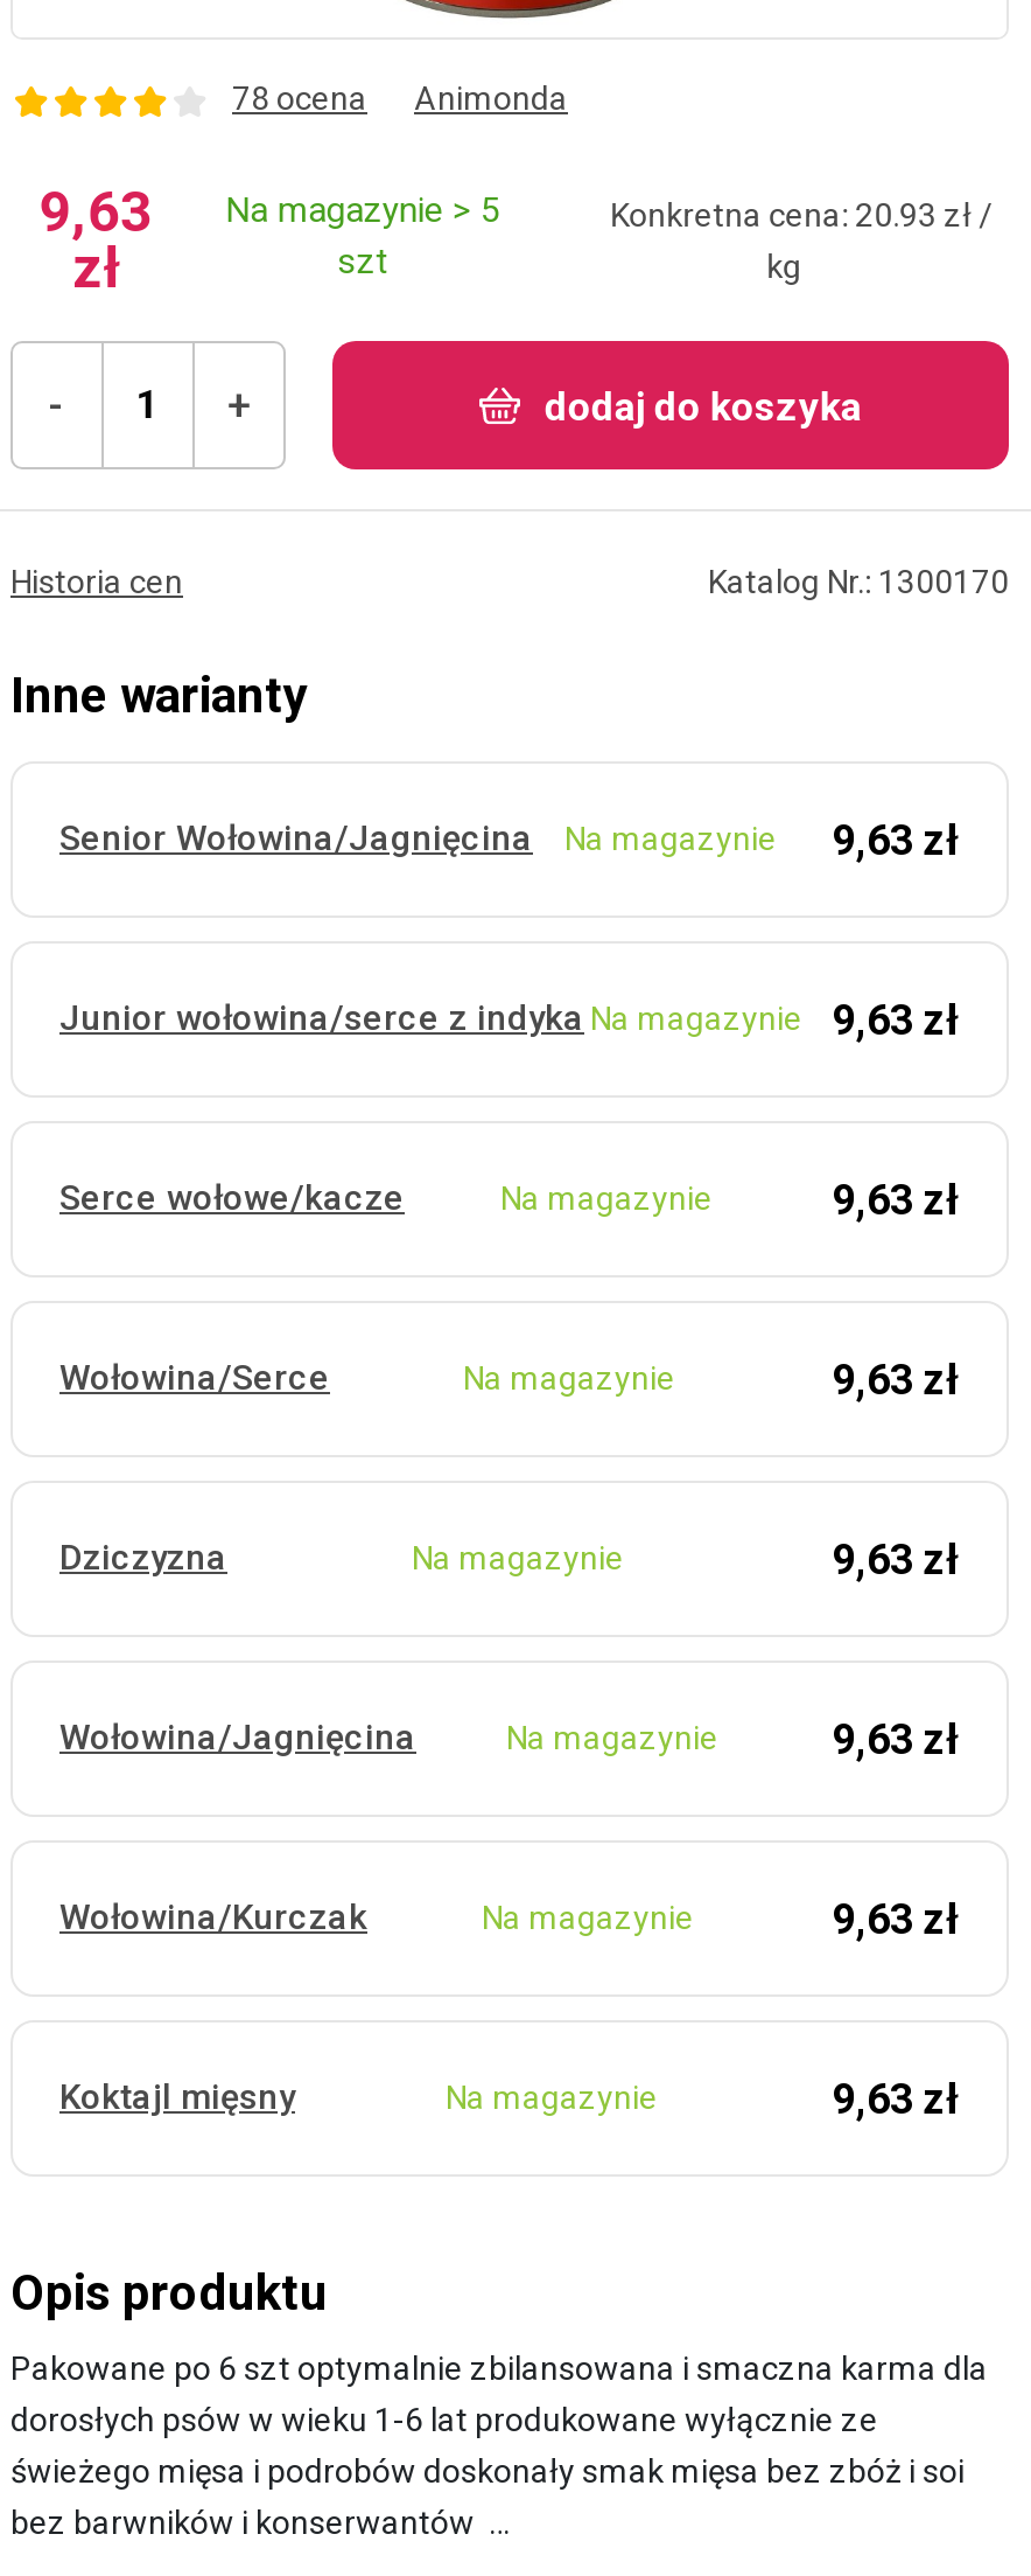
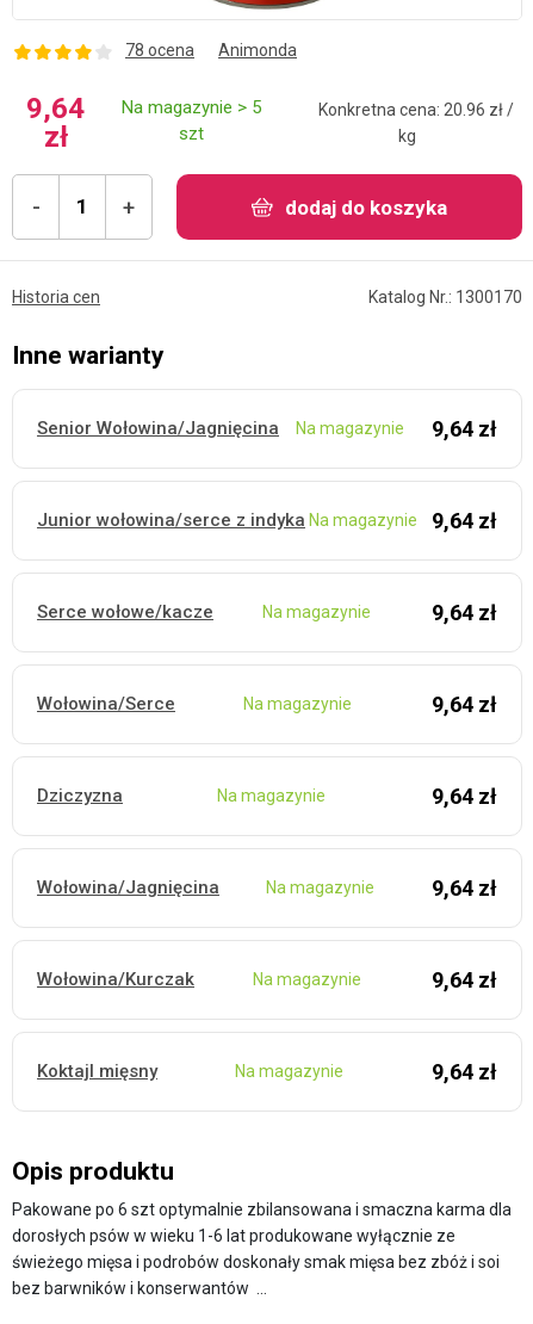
- 9,63 Na magazynie > 5
+ 9,64 Na magazynie > 5

- Konkretna cena: 20.93 zł /
+ Konkretna cena: 20.96 zł /

- Senior Wołowina/Jagnięcina Na magazynie 9,63 zł
+ Senior Wołowina/Jagnięcina Na magazynie 9,64 zł

- Junior wołowina/serce z indyka Na magazynie 9,63 zł
+ Junior wołowina/serce z indyka Na magazynie 9,64 zł

- 9,63 zł
+ 9,64 zł

- 9,63 zł
+ 9,64 zł

- 9,63 zł
+ 9,64 zł

- 9,63 zł
+ 9,64 zł

- 9,63 zł
+ 9,64 zł

- 9,63 zł
+ 9,64 zł
